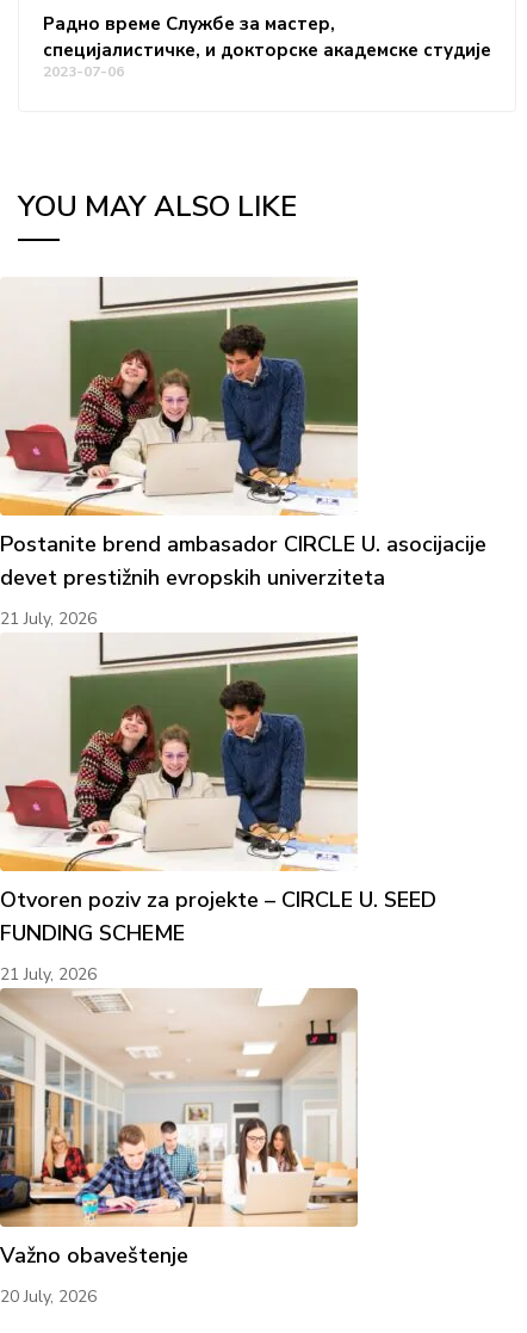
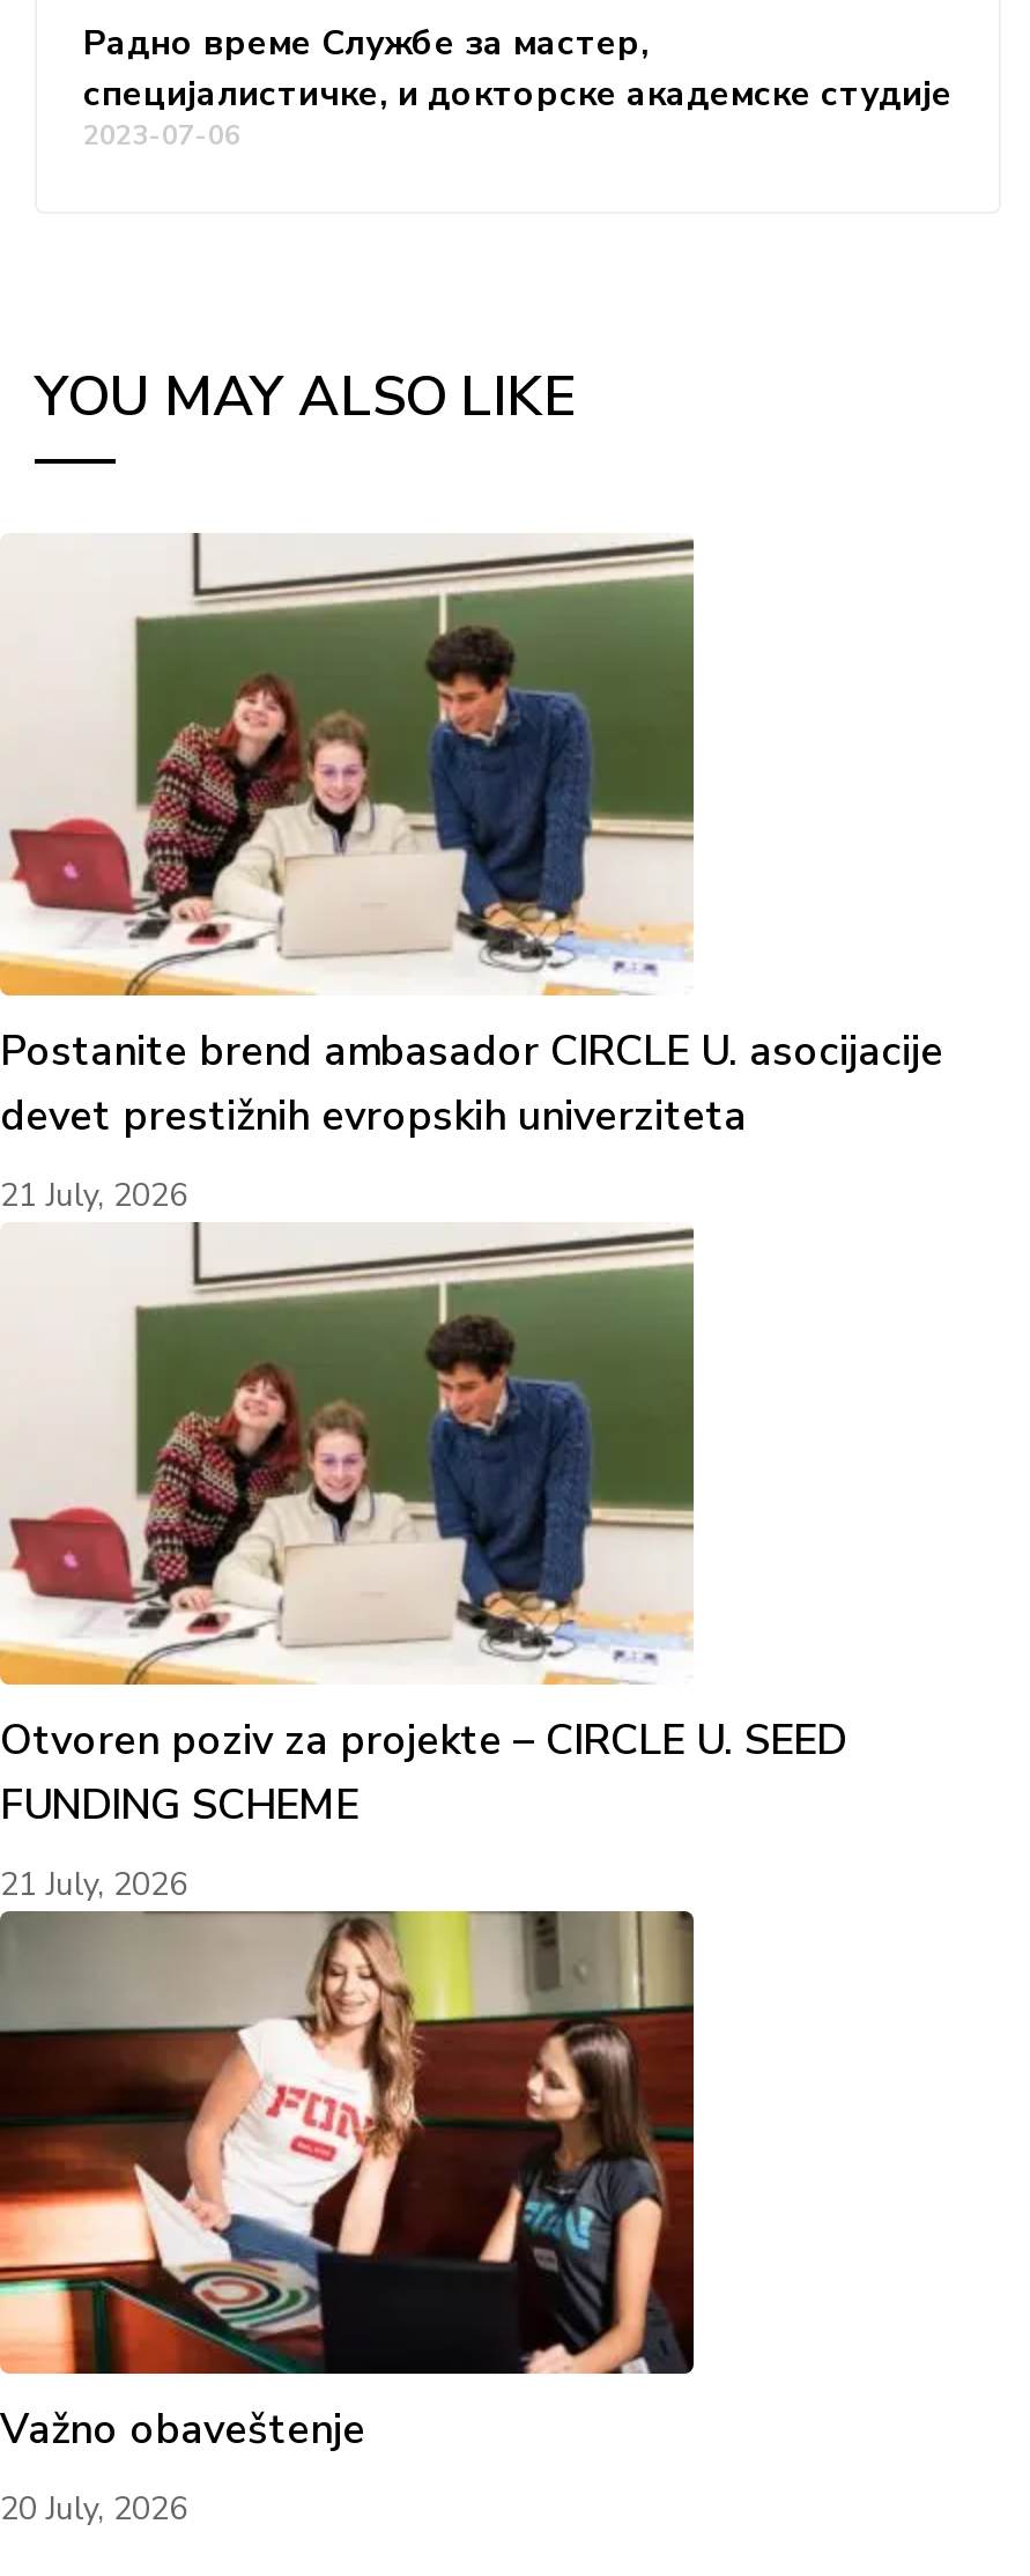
- [image]
+ [image]
